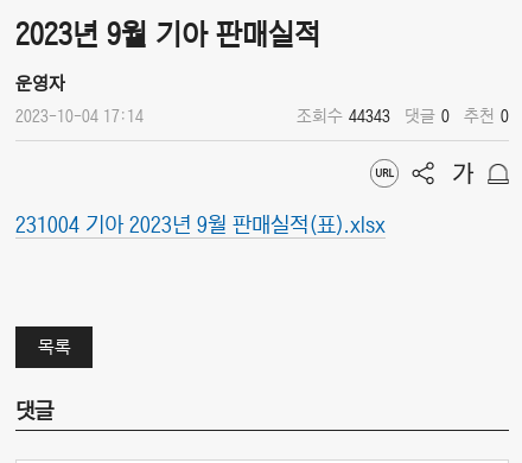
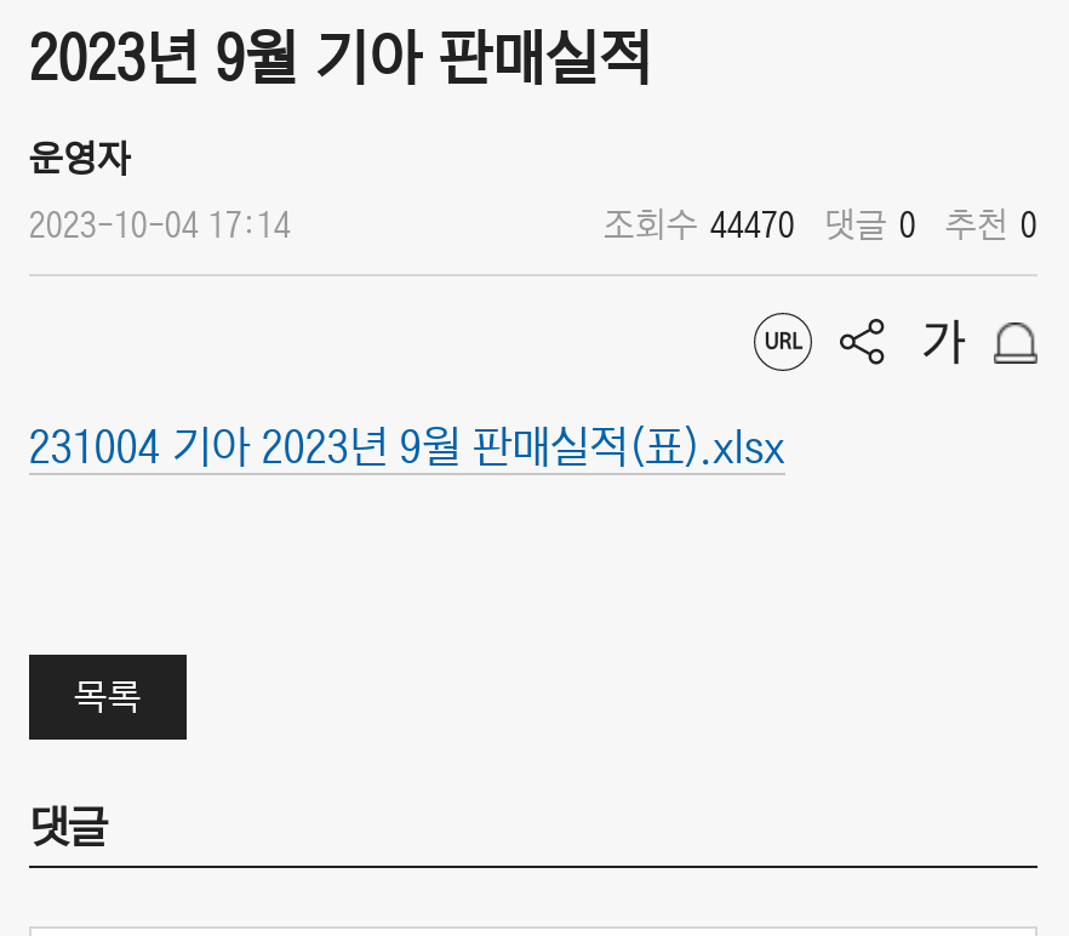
- 조회수 44343 댓글 0 추천 0
+ 조회수 44470 댓글 0 추천 0
